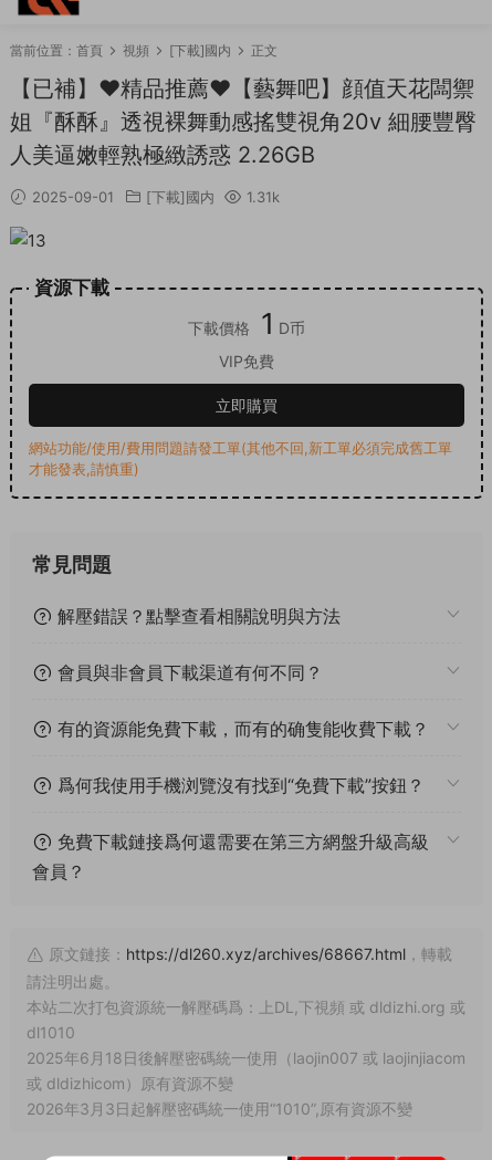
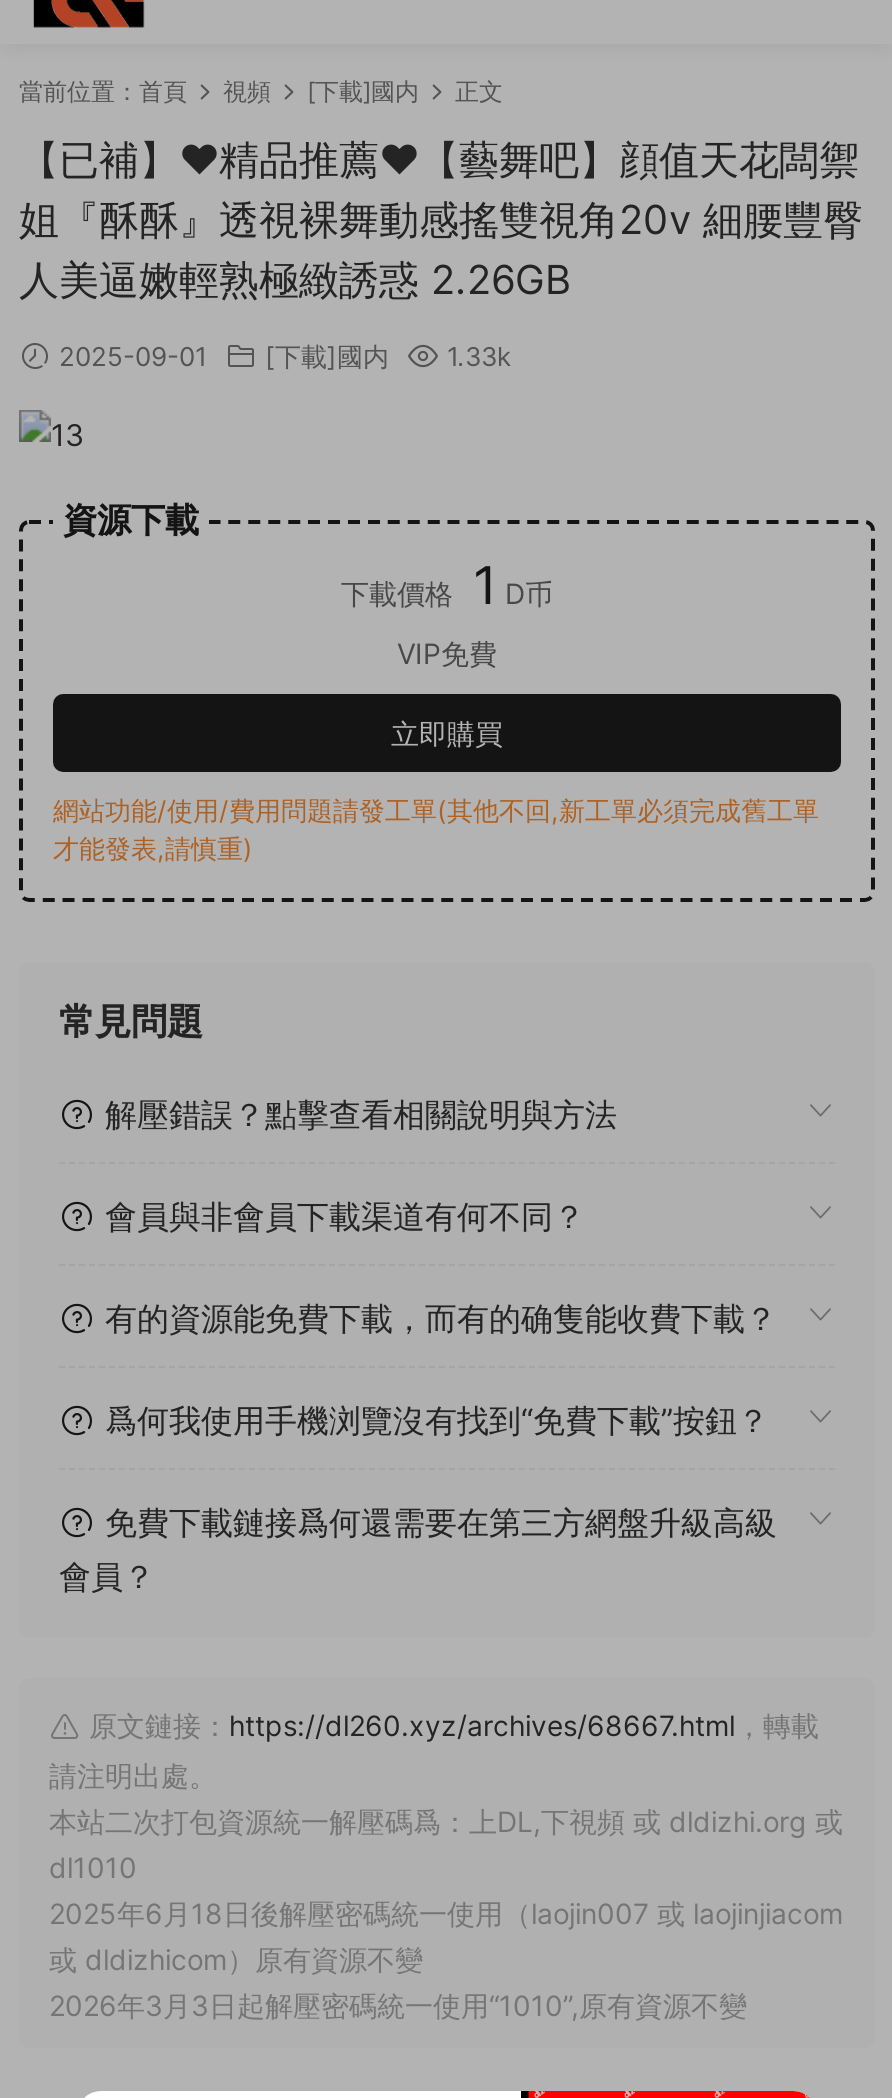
- 2025-09-01 [下載]國内 1.31k
+ 2025-09-01 [下載]國内 1.33k
